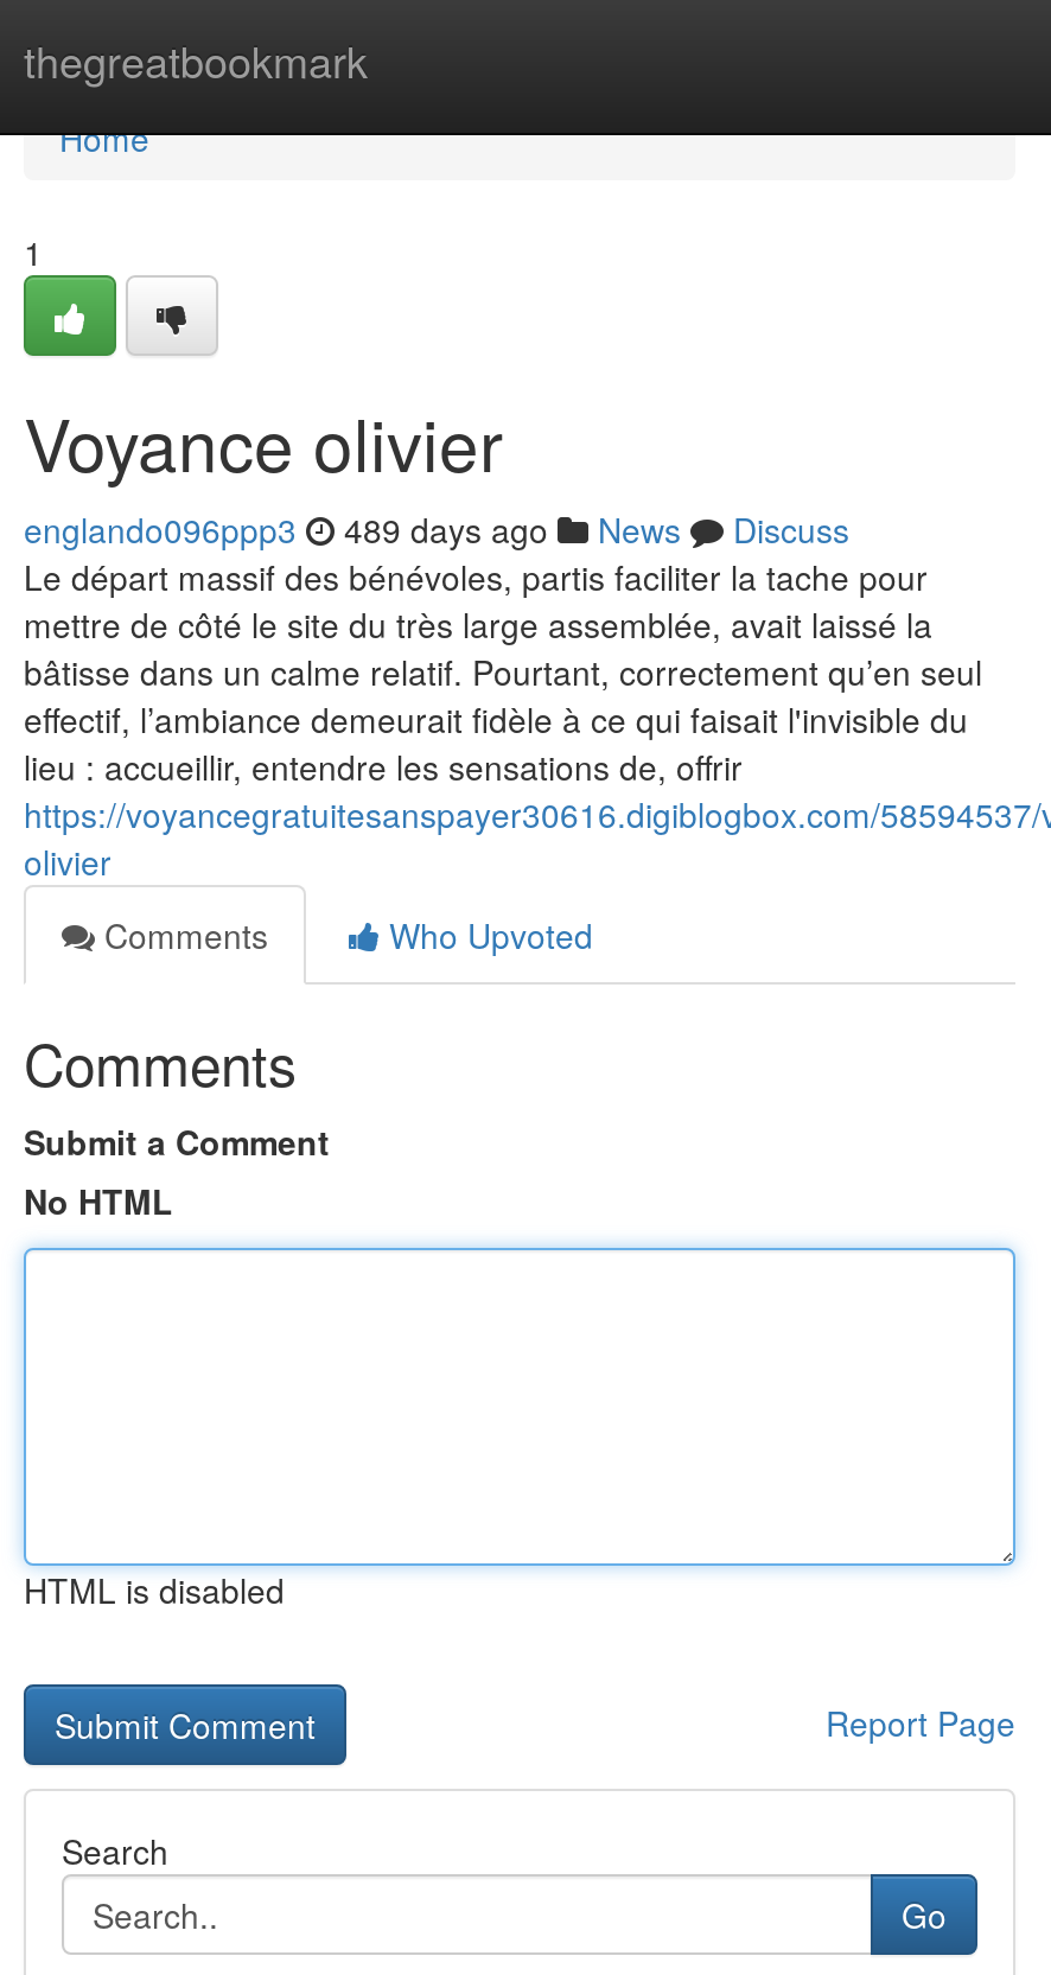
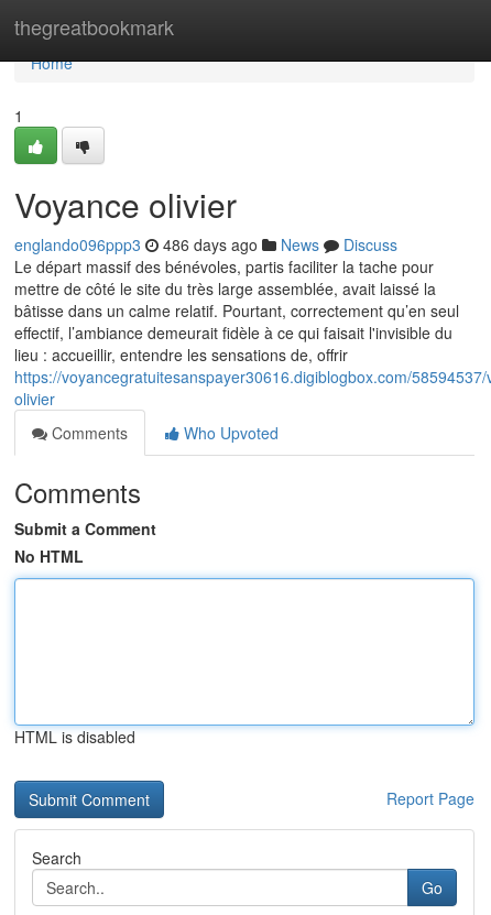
- englando096ppp3 489 days ago News Discuss
+ englando096ppp3 486 days ago News Discuss
